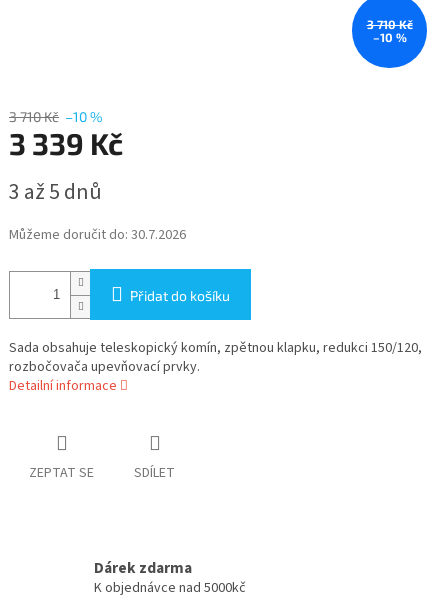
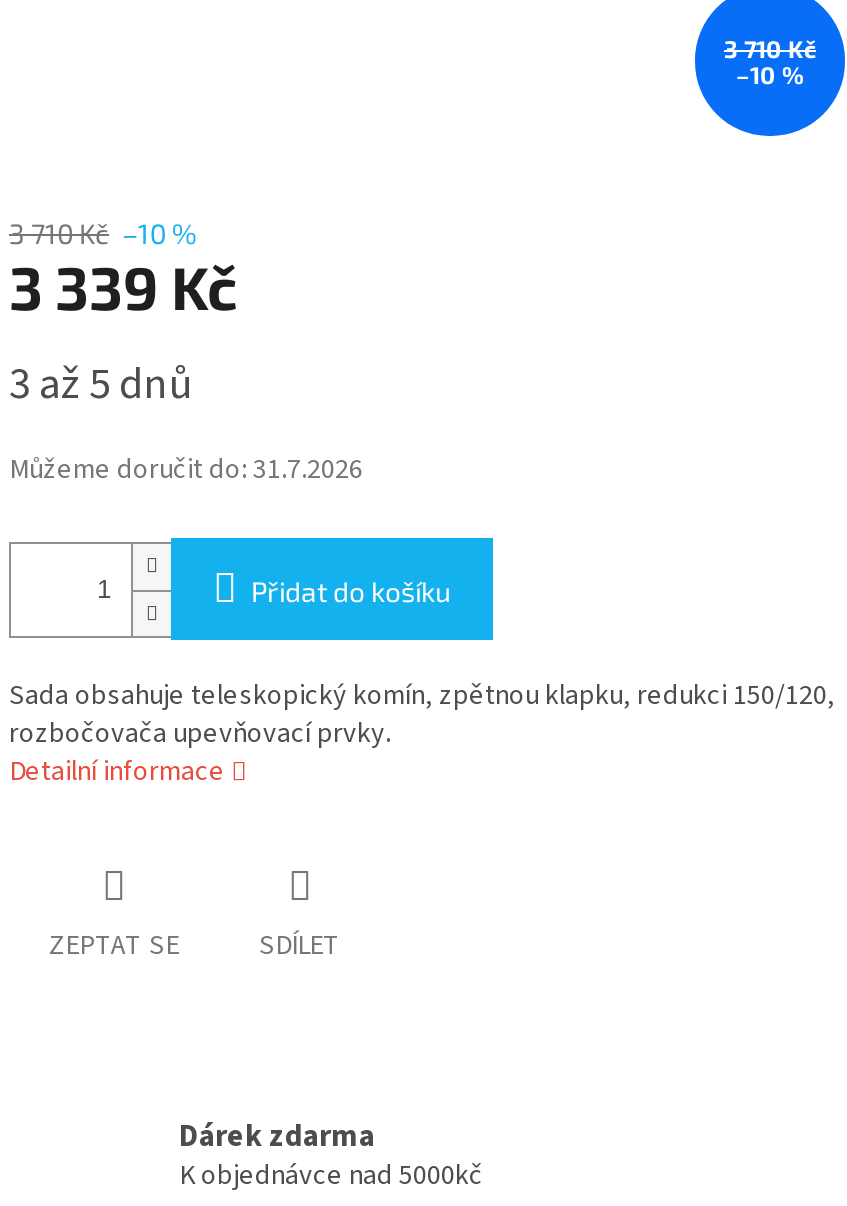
- Můžeme doručit do: 30.7.2026
+ Můžeme doručit do: 31.7.2026
